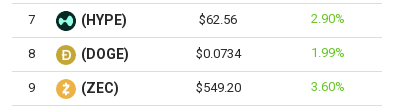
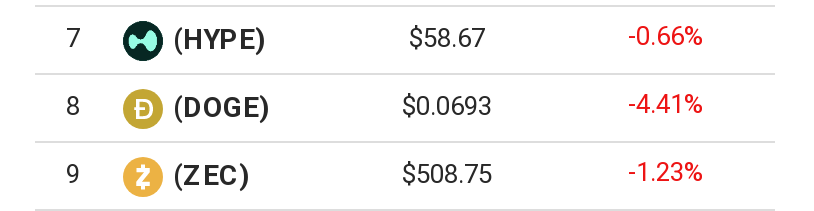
- $62.56
+ $58.67

- 2.90%
+ -0.66%

- $0.0734
+ $0.0693

- 1.99%
+ -4.41%

- $549.20
+ $508.75

- 3.60%
+ -1.23%
